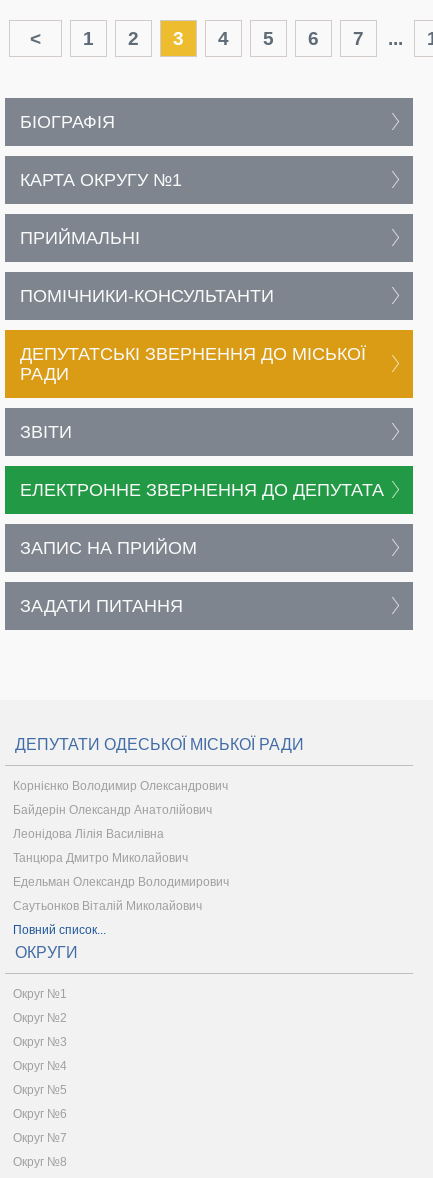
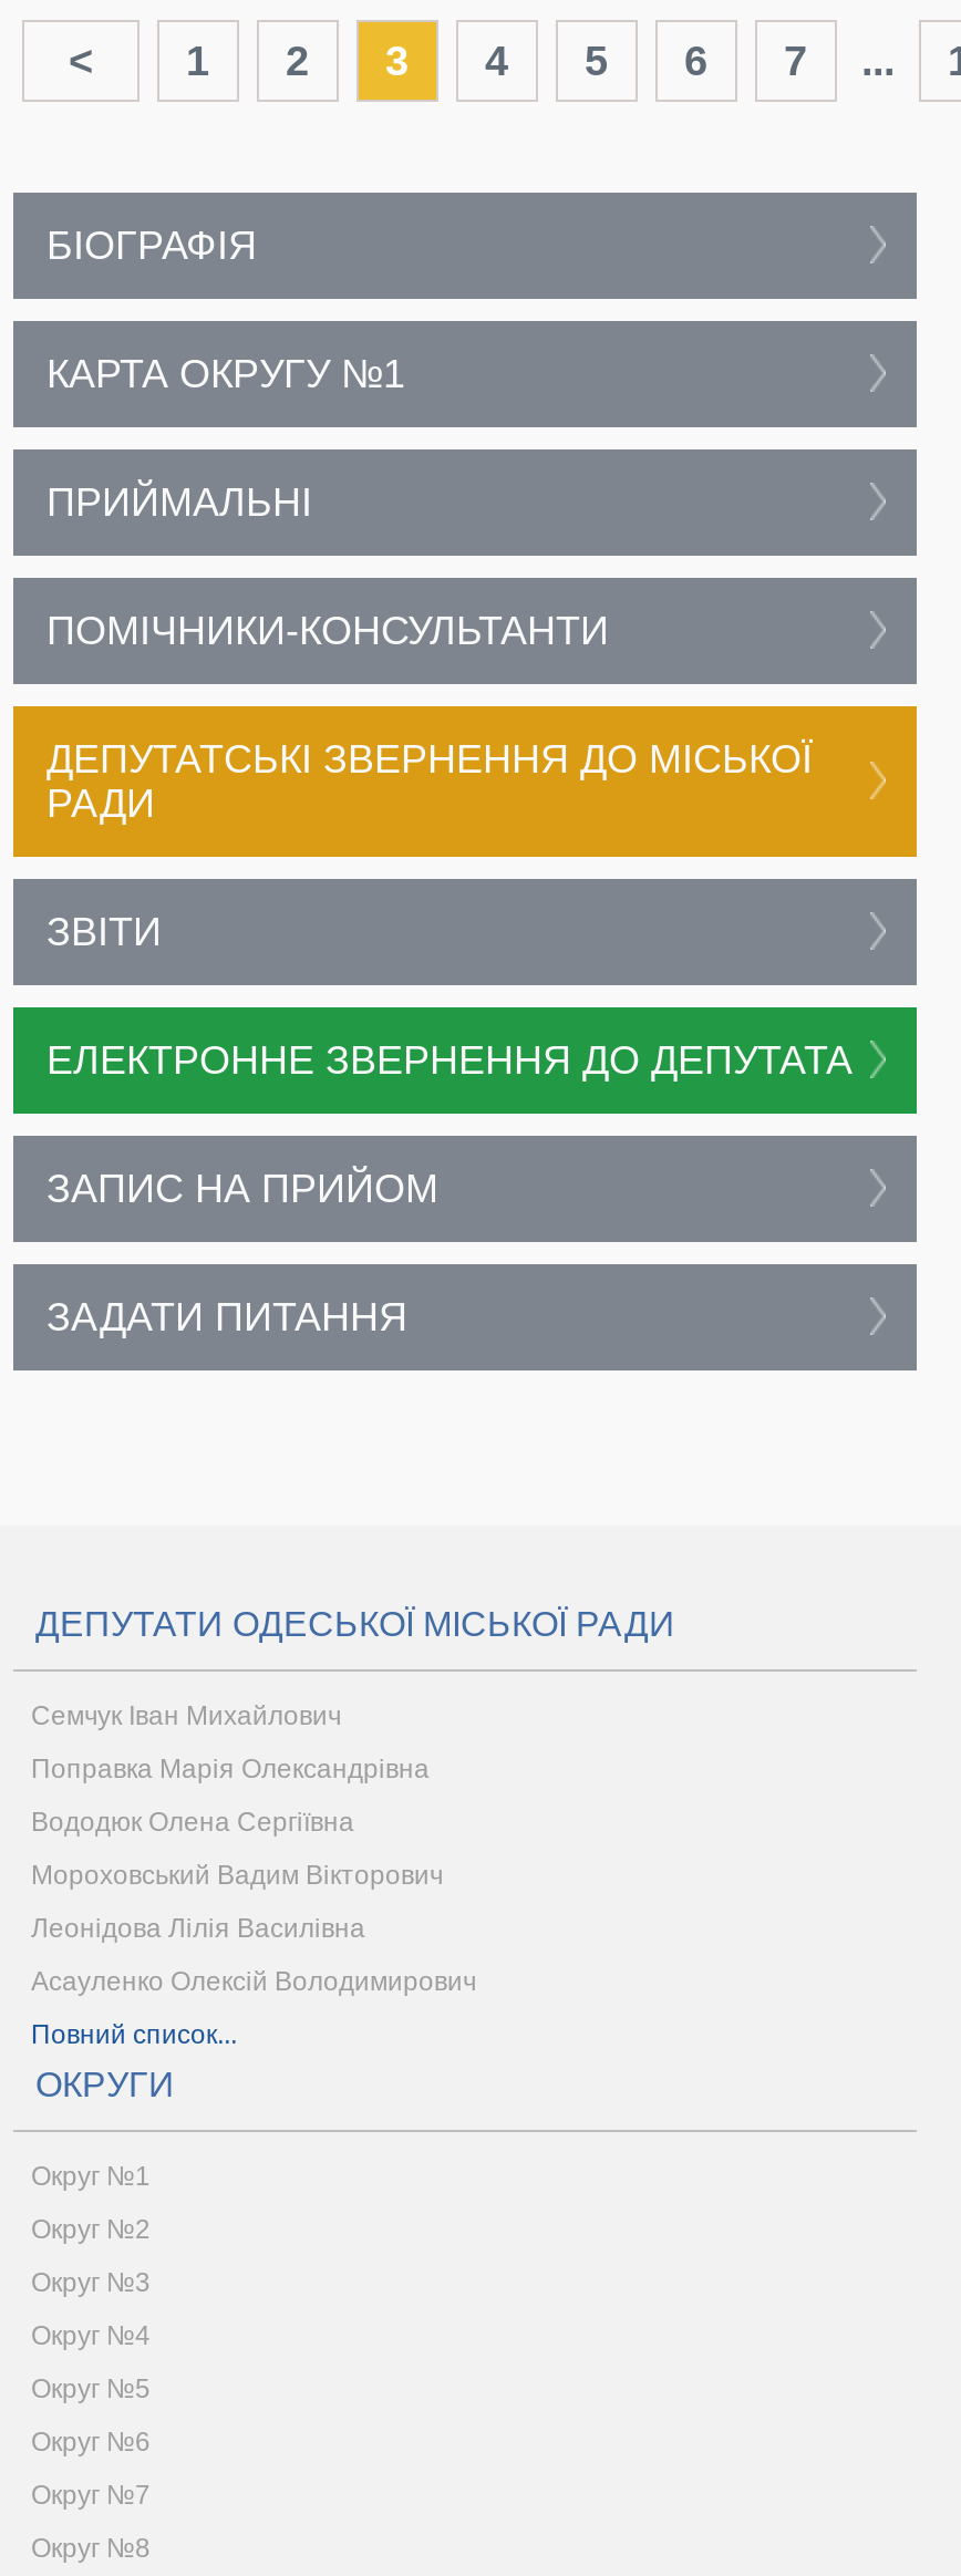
- Корнієнко Володимир Олександрович
- Байдерін Олександр Анатолійович
+ Семчук Іван Михайлович
+ Поправка Марія Олександрівна
+ Вододюк Олена Сергіївна
+ Мороховський Вадим Вікторович

moved down: Леонідова Лілія Василівна

- Танцюра Дмитро Миколайович
- Едельман Олександр Володимирович
- Саутьонков Віталій Миколайович
+ Асауленко Олексій Володимирович
